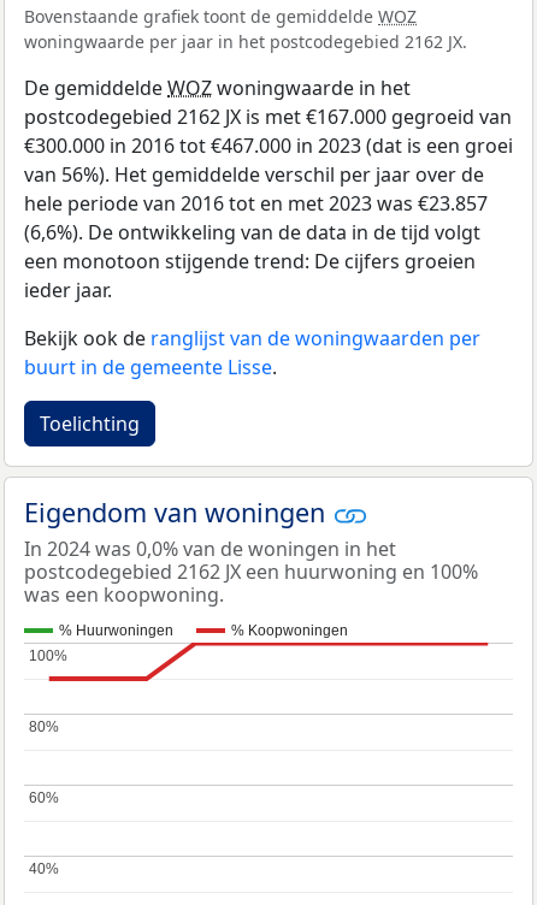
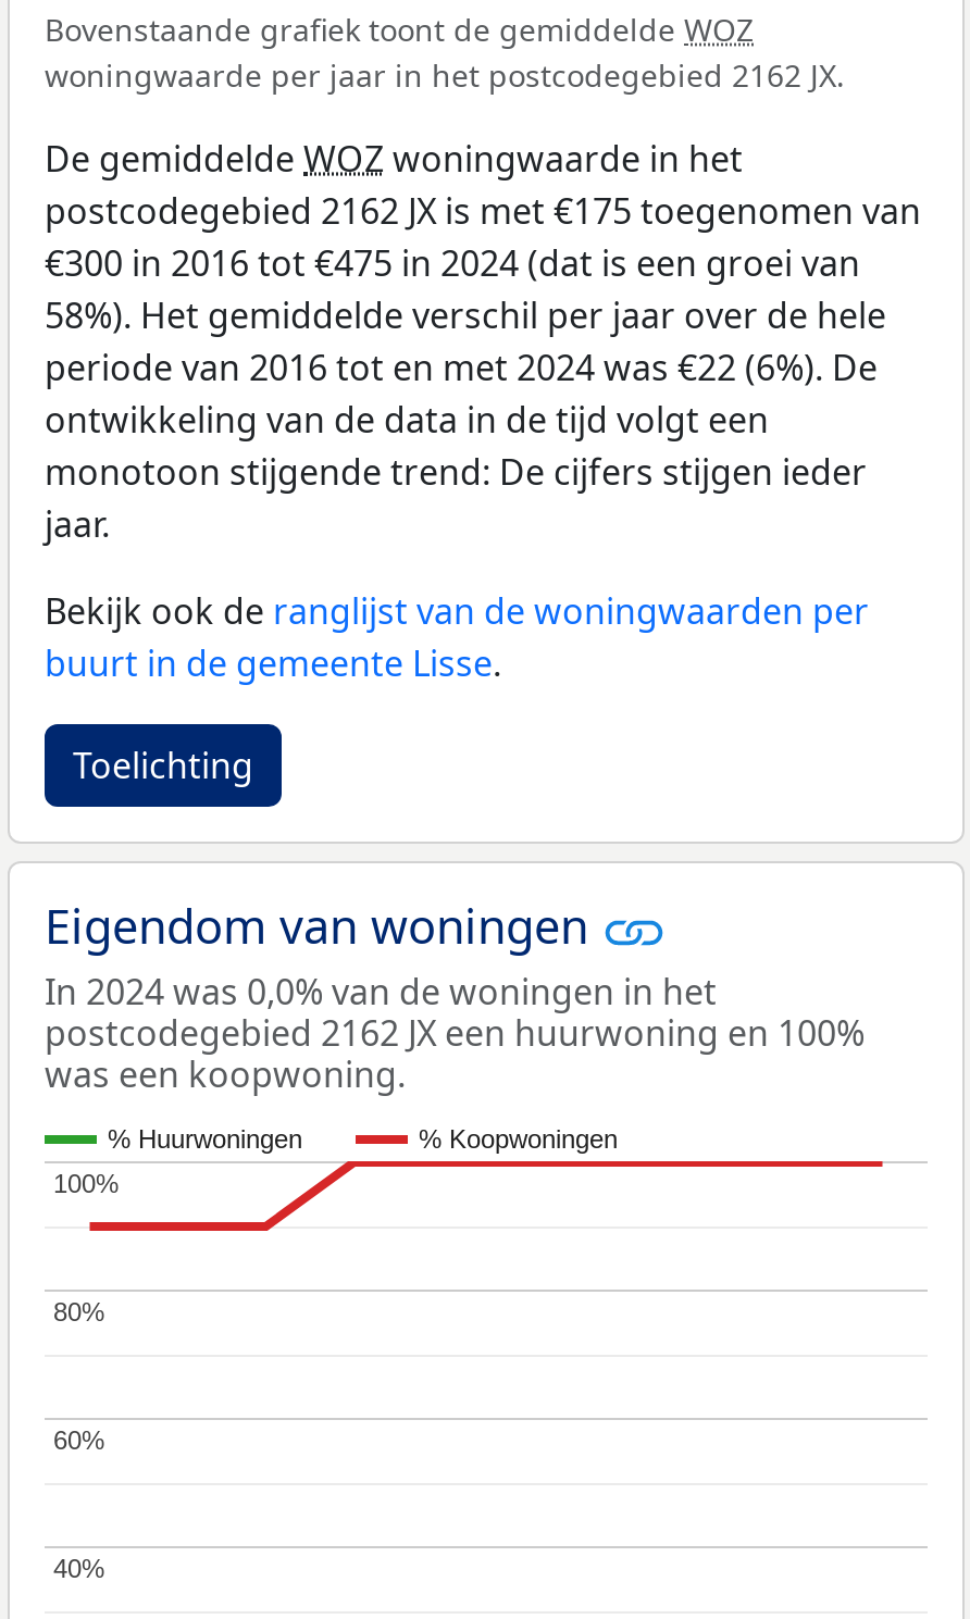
- postcodegebied 2162 JX is met €167.000 gegroeid van
- €300.000 in 2016 tot €467.000 in 2023 (dat is een groei
- van 56%). Het gemiddelde verschil per jaar over de
- hele periode van 2016 tot en met 2023 was €23.857
- (6,6%). De ontwikkeling van de data in de tijd volgt
- een monotoon stijgende trend: De cijfers groeien
- ieder jaar.
+ postcodegebied 2162 JX is met €175 toegenomen van
+ €300 in 2016 tot €475 in 2024 (dat is een groei van
+ 58%). Het gemiddelde verschil per jaar over de hele
+ periode van 2016 tot en met 2024 was €22 (6%). De
+ ontwikkeling van de data in de tijd volgt een
+ monotoon stijgende trend: De cijfers stijgen ieder
+ jaar.
